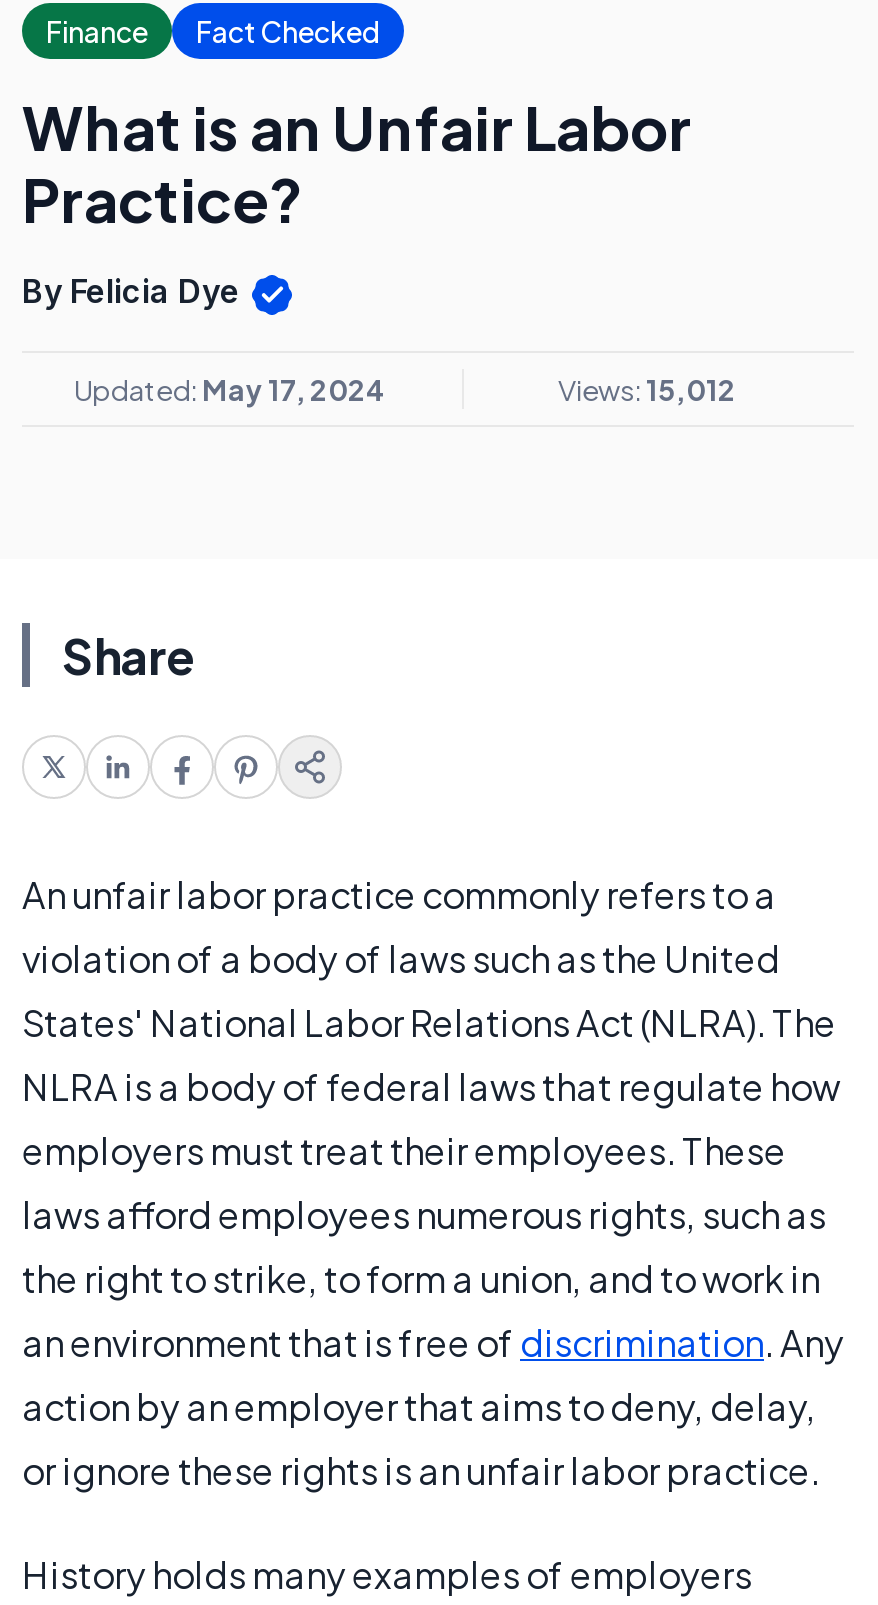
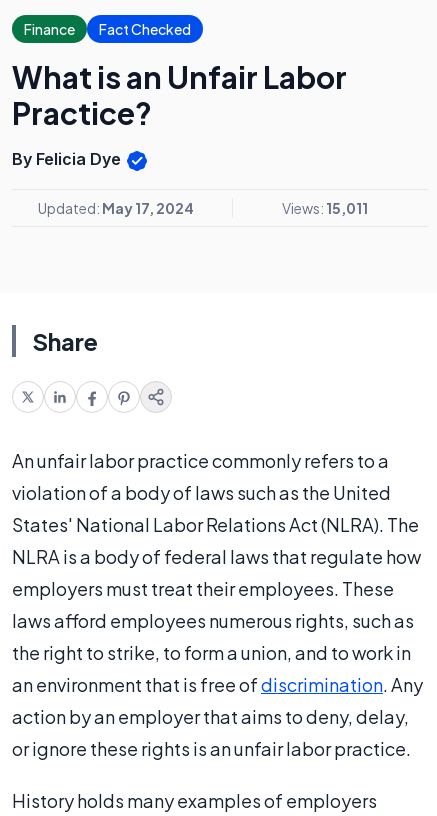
- Views: 15,012
+ Views: 15,011
